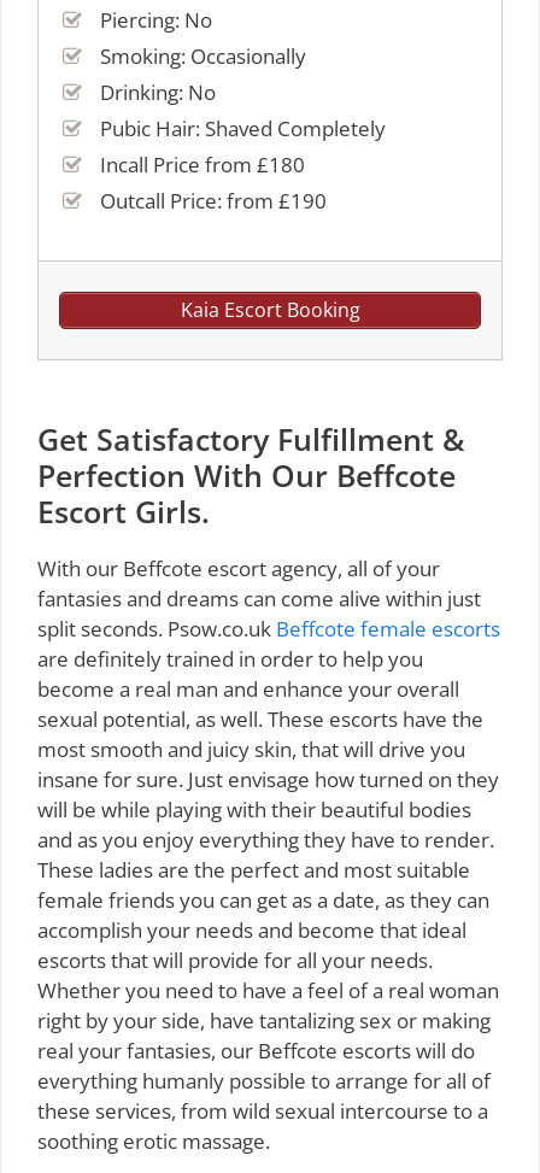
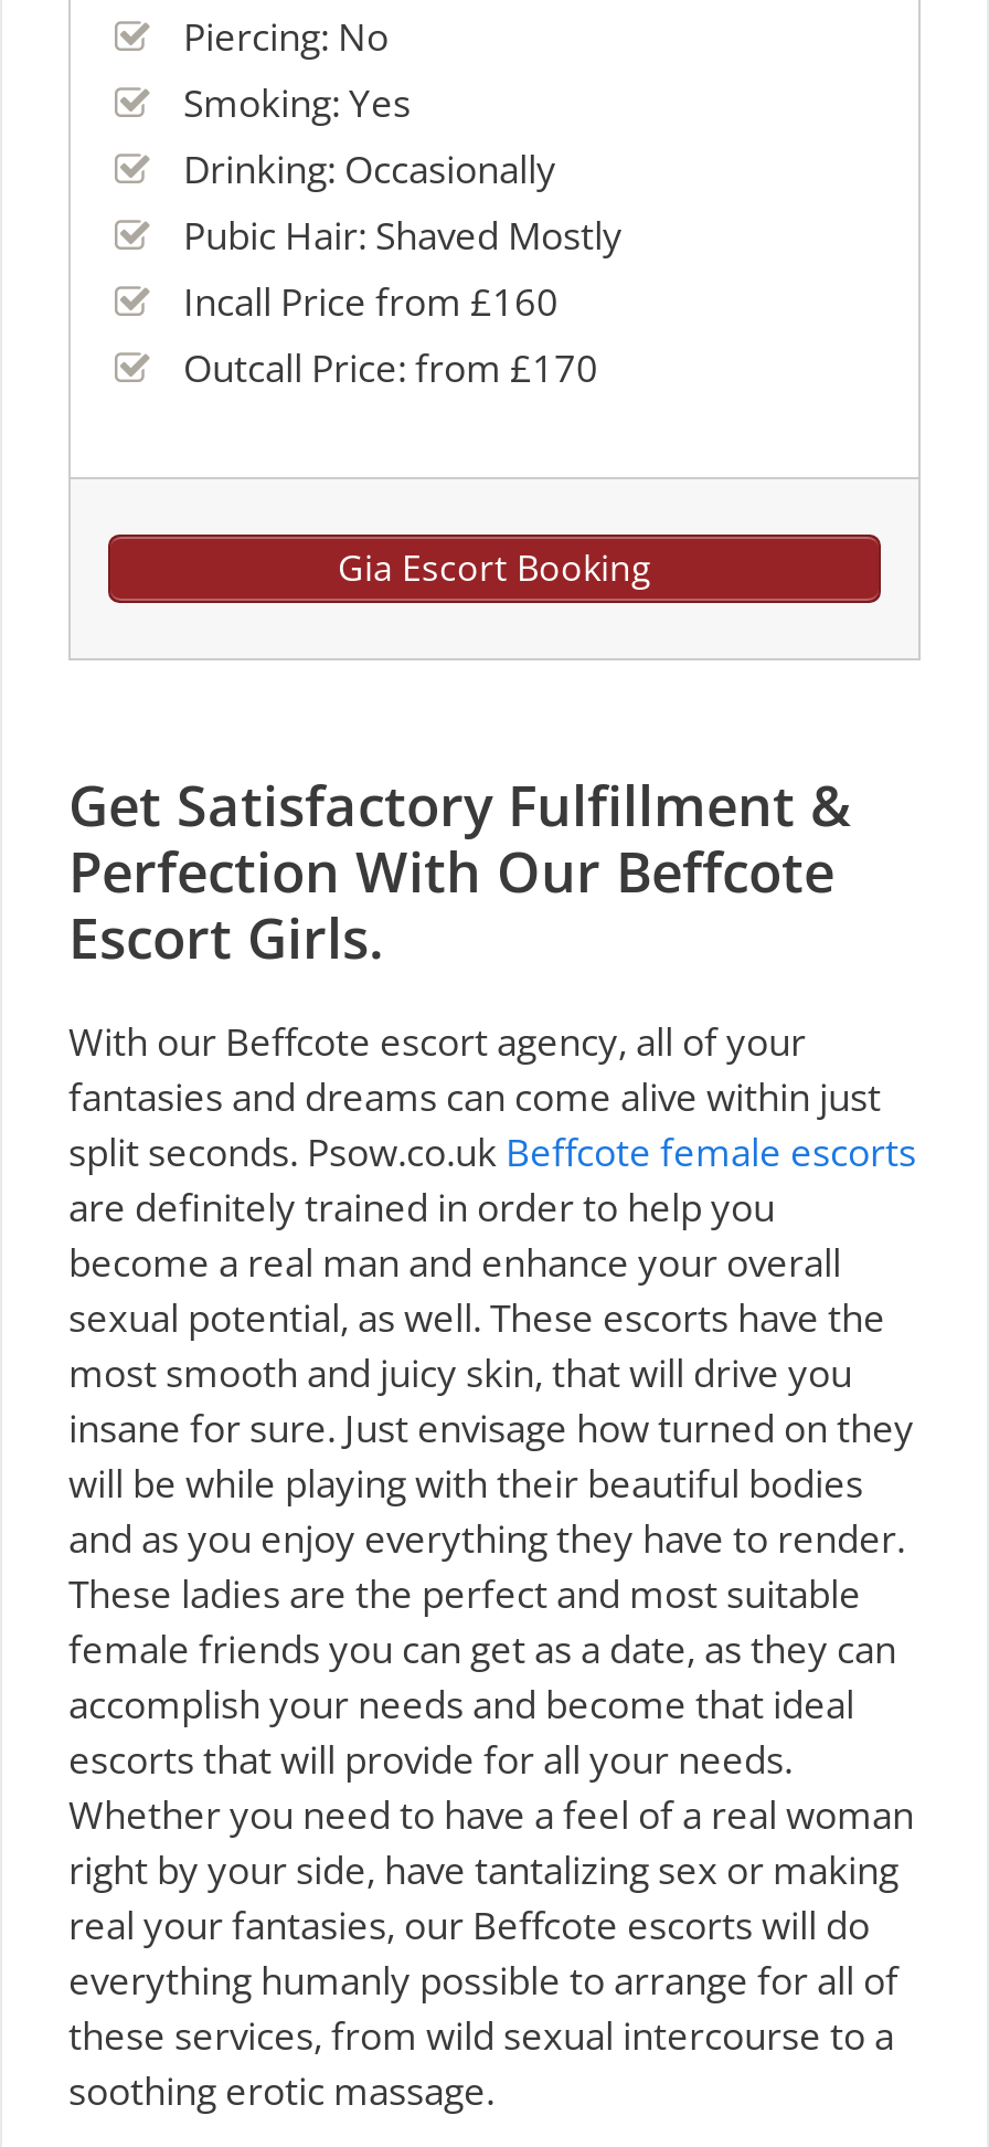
- Smoking: Occasionally
+ Smoking: Yes

- Drinking: No
+ Drinking: Occasionally

- Pubic Hair: Shaved Completely
+ Pubic Hair: Shaved Mostly

- Incall Price from £180
+ Incall Price from £160

- Outcall Price: from £190
+ Outcall Price: from £170

- Kaia Escort Booking
+ Gia Escort Booking
